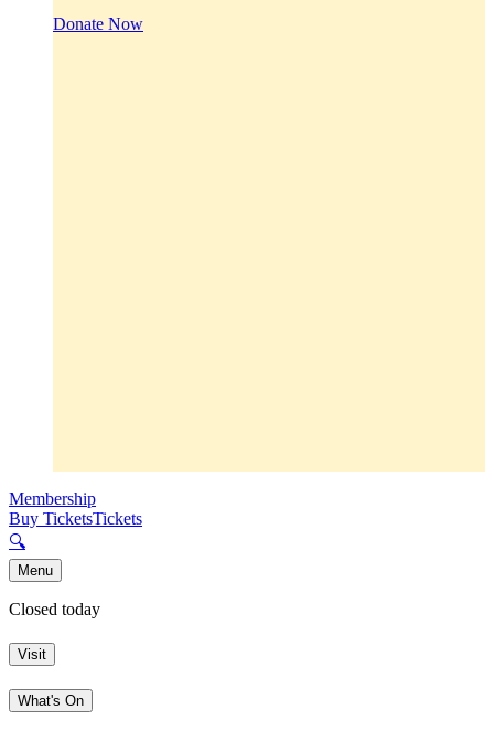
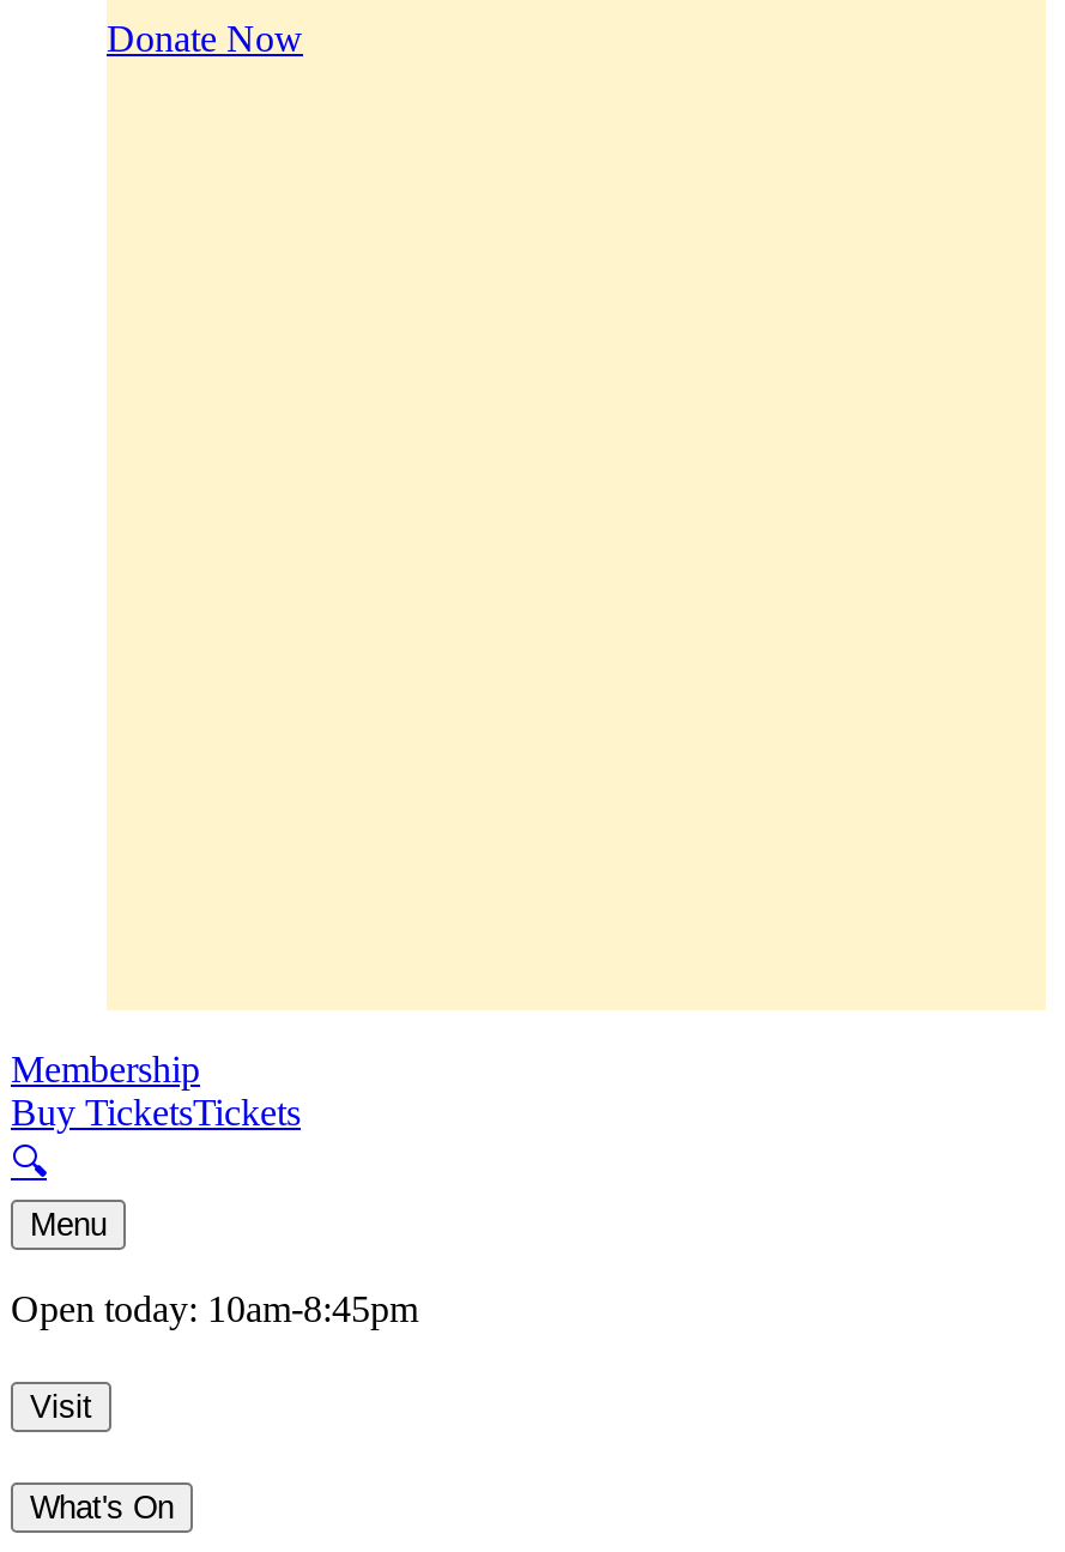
- Closed today
+ Open today: 10am-8:45pm
